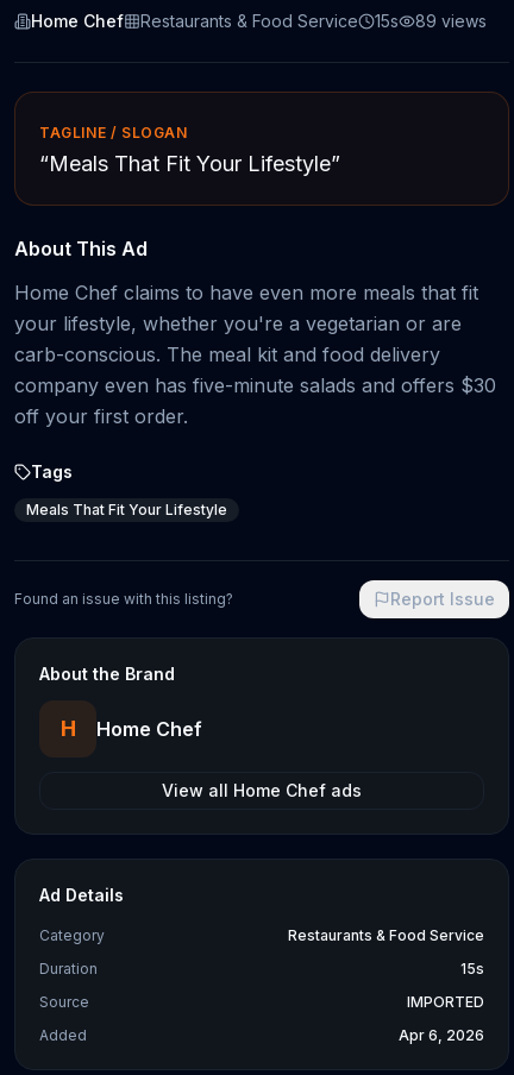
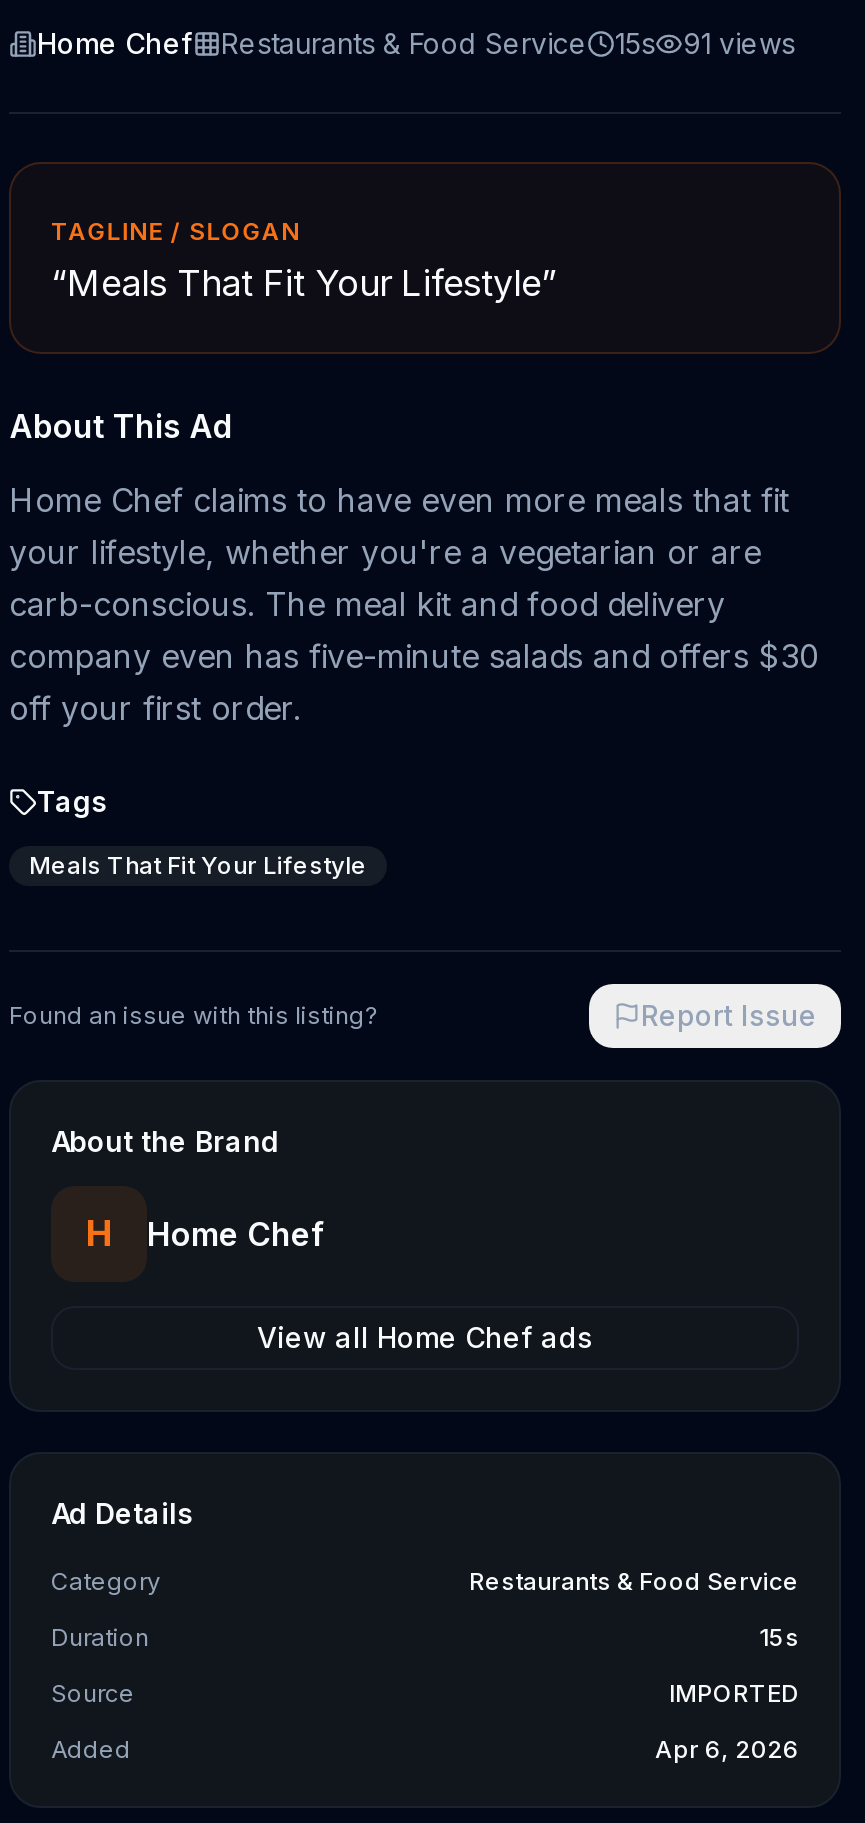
- Home Chef Restaurants & Food Service 15s 89 views
+ Home Chef Restaurants & Food Service 15s 91 views
